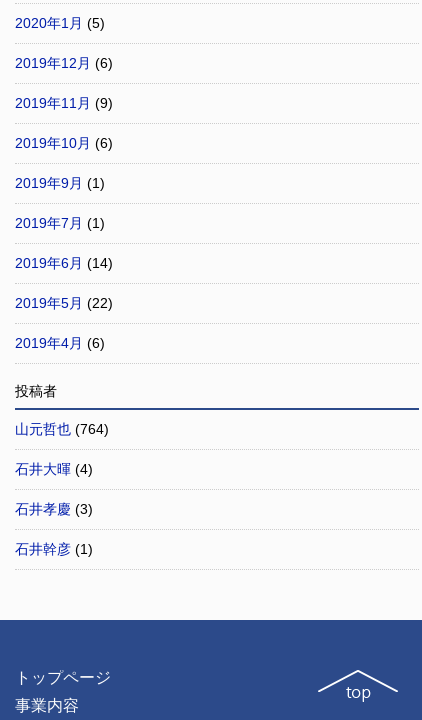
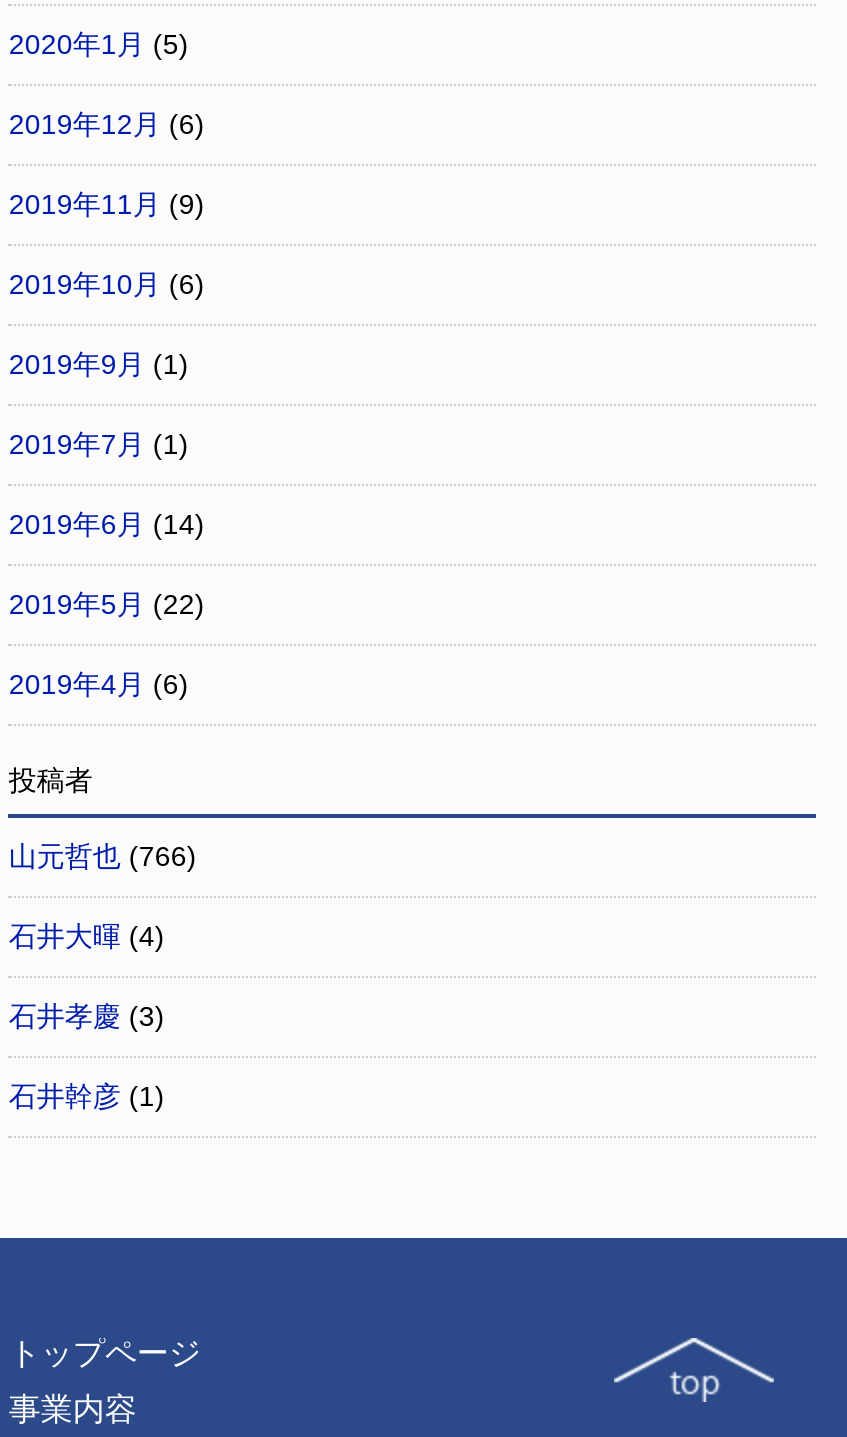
- 山元哲也(764)
+ 山元哲也(766)
